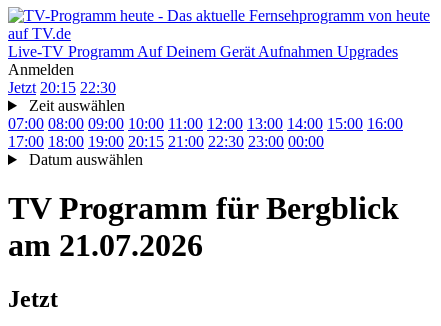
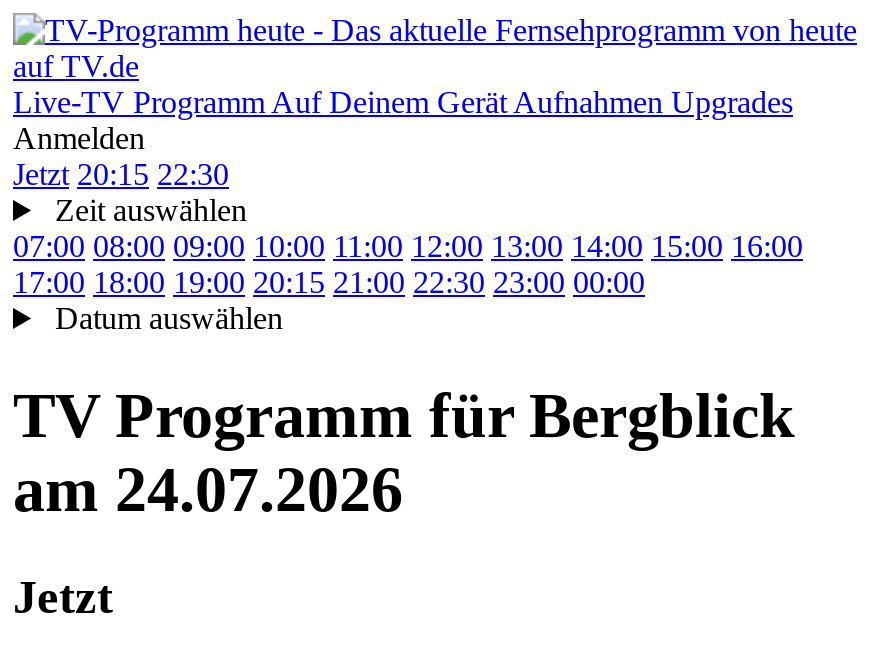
- am 21.07.2026
+ am 24.07.2026
